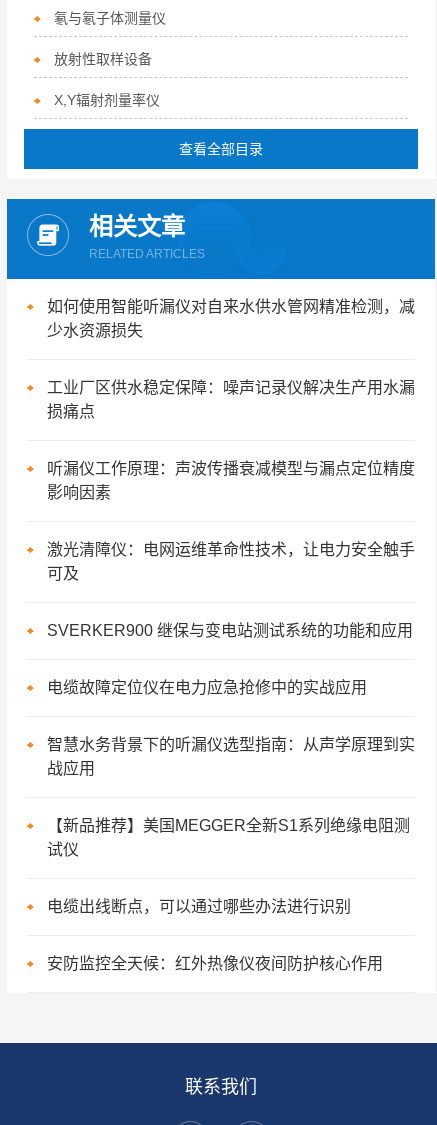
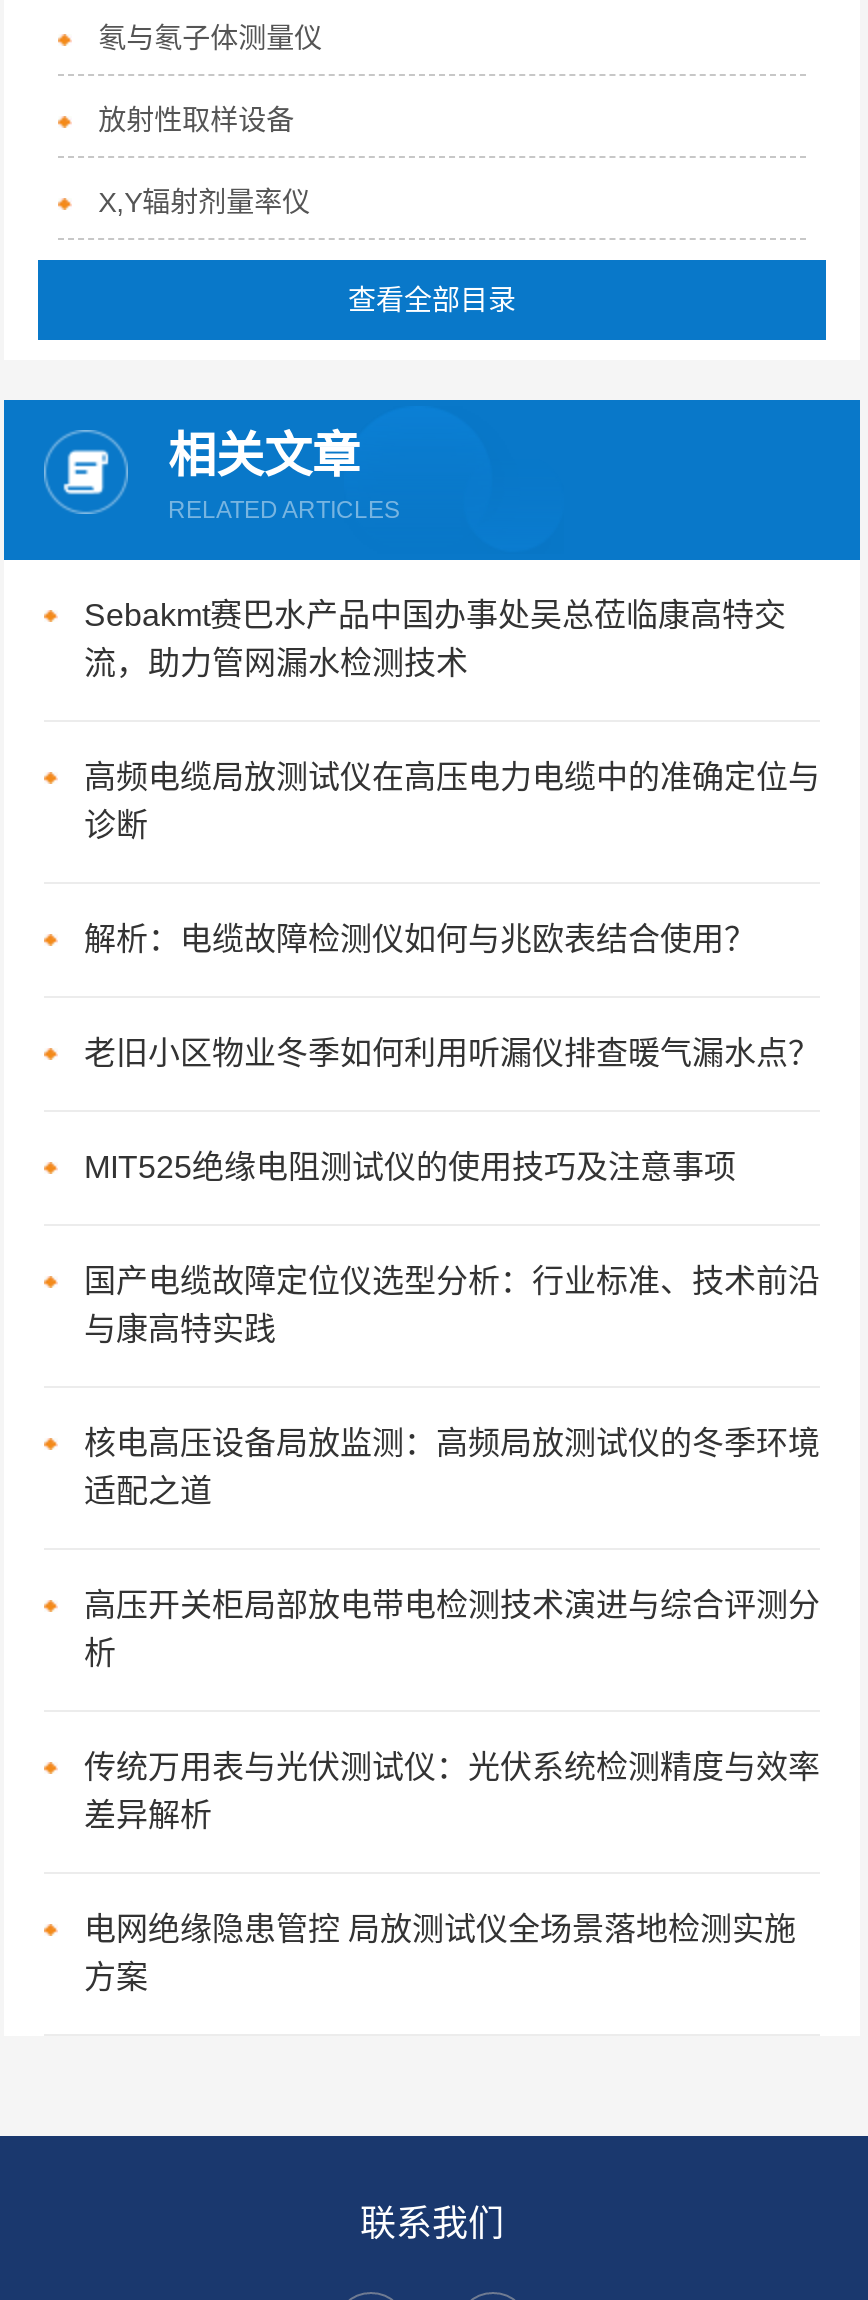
- 如何使用智能听漏仪对自来水供水管网精准检测，减
- 少水资源损失
+ Sebakmt赛巴水产品中国办事处吴总莅临康高特交
+ 流，助力管网漏水检测技术

- 工业厂区供水稳定保障：噪声记录仪解决生产用水漏
- 损痛点
+ 高频电缆局放测试仪在高压电力电缆中的准确定位与
+ 诊断

- 听漏仪工作原理：声波传播衰减模型与漏点定位精度
- 影响因素
+ 解析：电缆故障检测仪如何与兆欧表结合使用？

- 激光清障仪：电网运维革命性技术，让电力安全触手
- 可及
+ 老旧小区物业冬季如何利用听漏仪排查暖气漏水点？

- SVERKER900 继保与变电站测试系统的功能和应用
+ MIT525绝缘电阻测试仪的使用技巧及注意事项

- 电缆故障定位仪在电力应急抢修中的实战应用
+ 国产电缆故障定位仪选型分析：行业标准、技术前沿
+ 与康高特实践

- 智慧水务背景下的听漏仪选型指南：从声学原理到实
- 战应用
+ 核电高压设备局放监测：高频局放测试仪的冬季环境
+ 适配之道

- 【新品推荐】美国MEGGER全新S1系列绝缘电阻测
- 试仪
+ 高压开关柜局部放电带电检测技术演进与综合评测分
+ 析

- 电缆出线断点，可以通过哪些办法进行识别
+ 传统万用表与光伏测试仪：光伏系统检测精度与效率
+ 差异解析

- 安防监控全天候：红外热像仪夜间防护核心作用
+ 电网绝缘隐患管控 局放测试仪全场景落地检测实施
+ 方案
